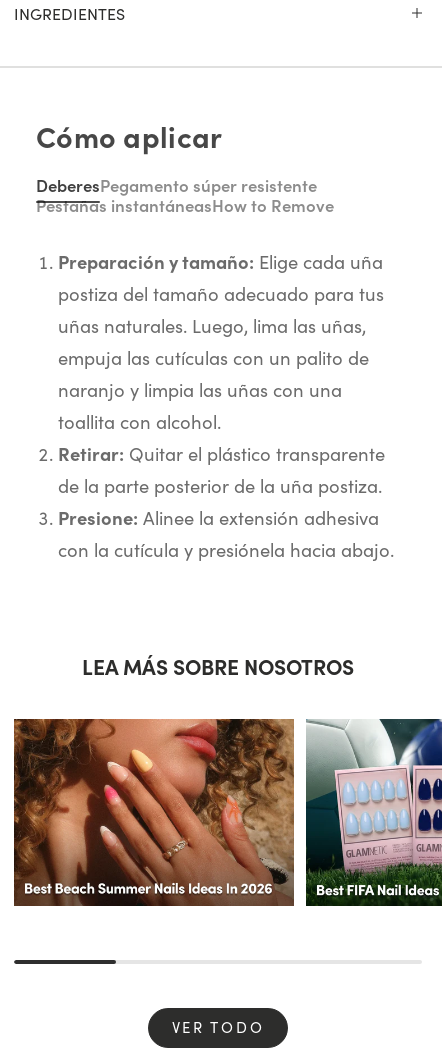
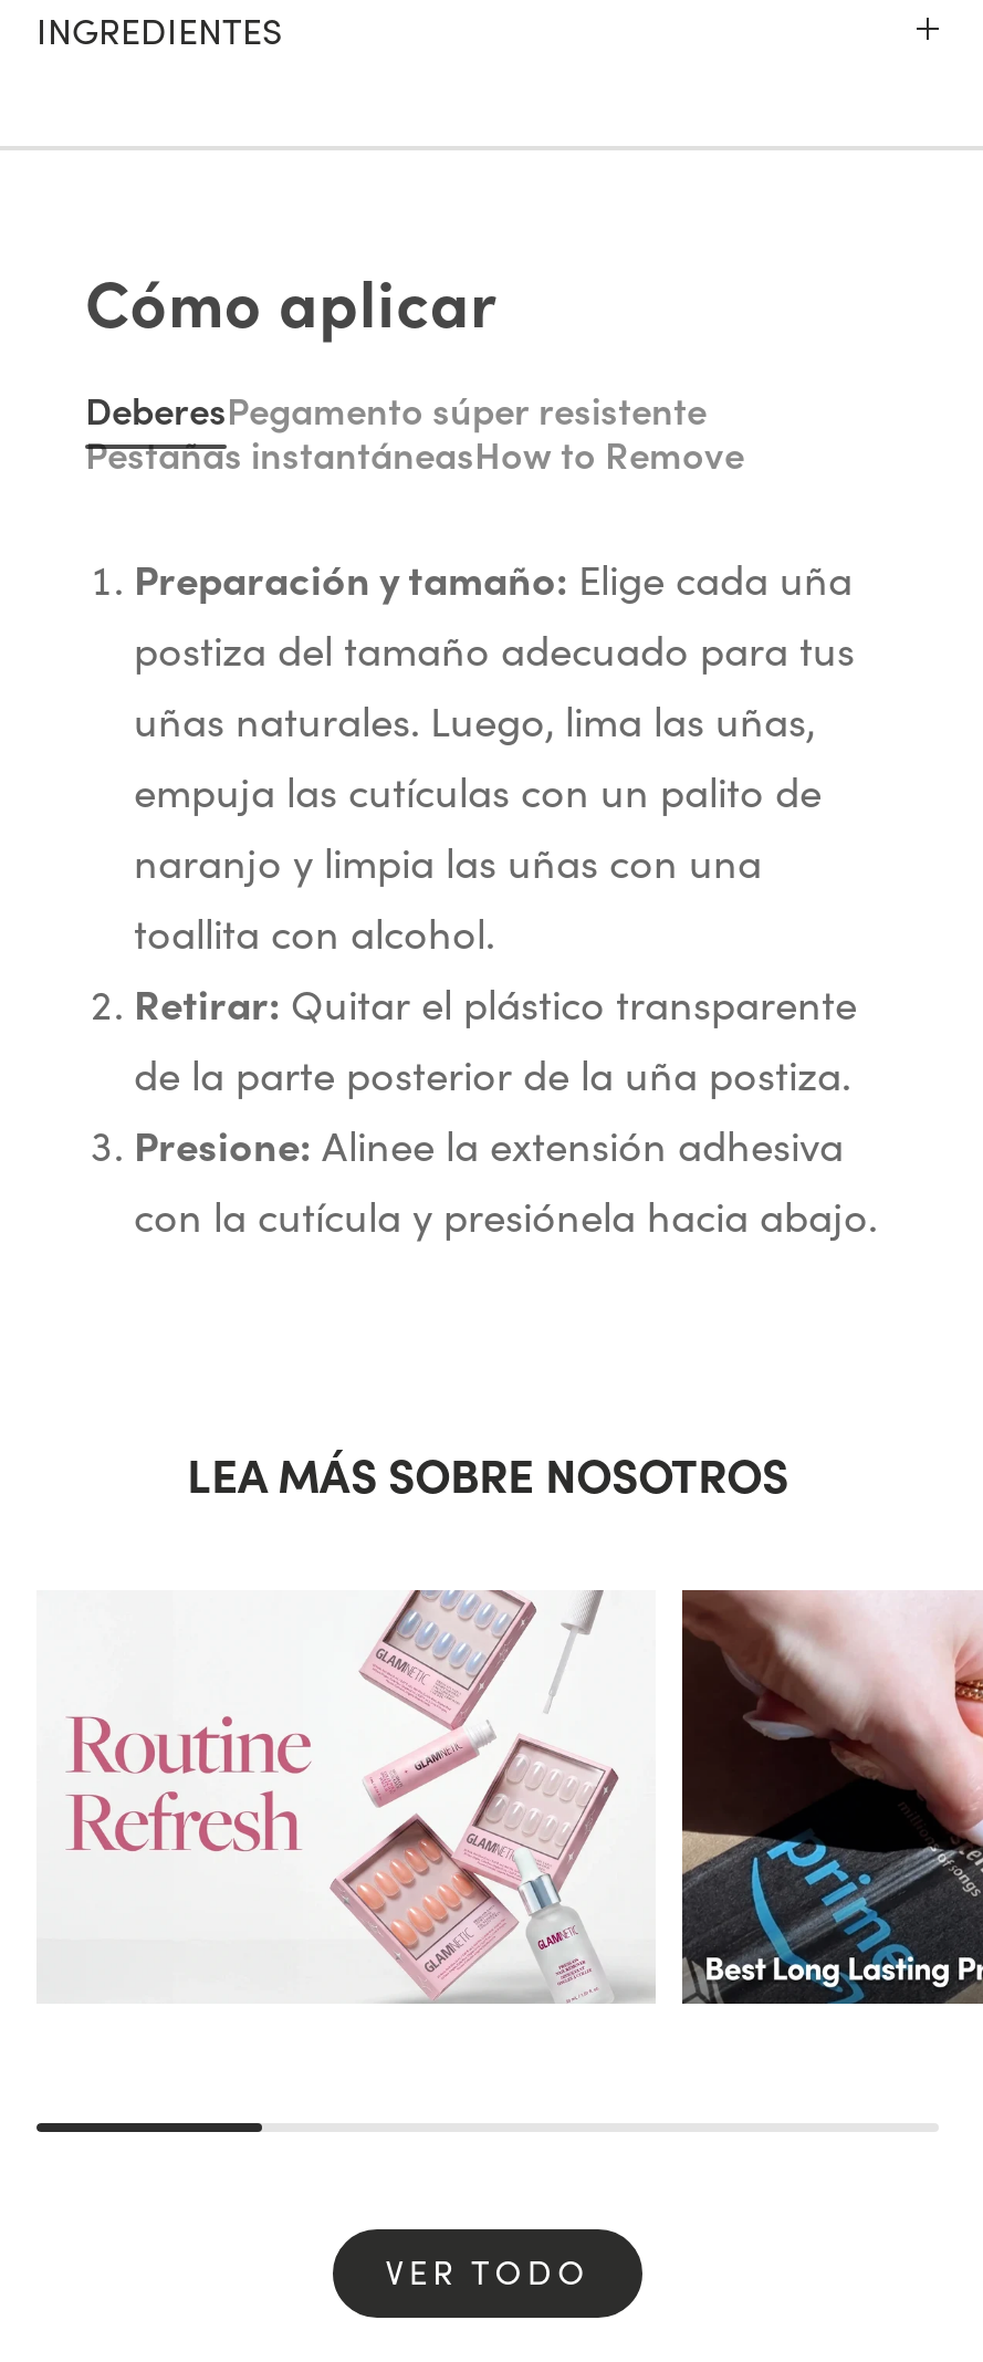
- [image]
+ [image]

- [image]
+ [image]
